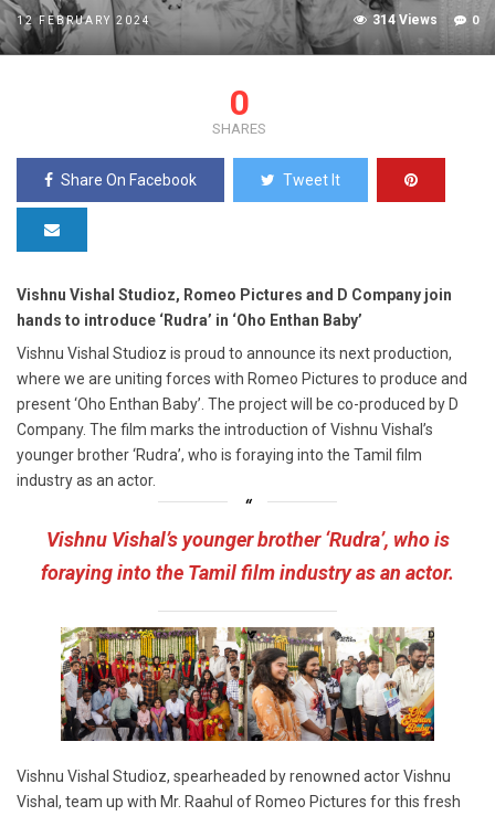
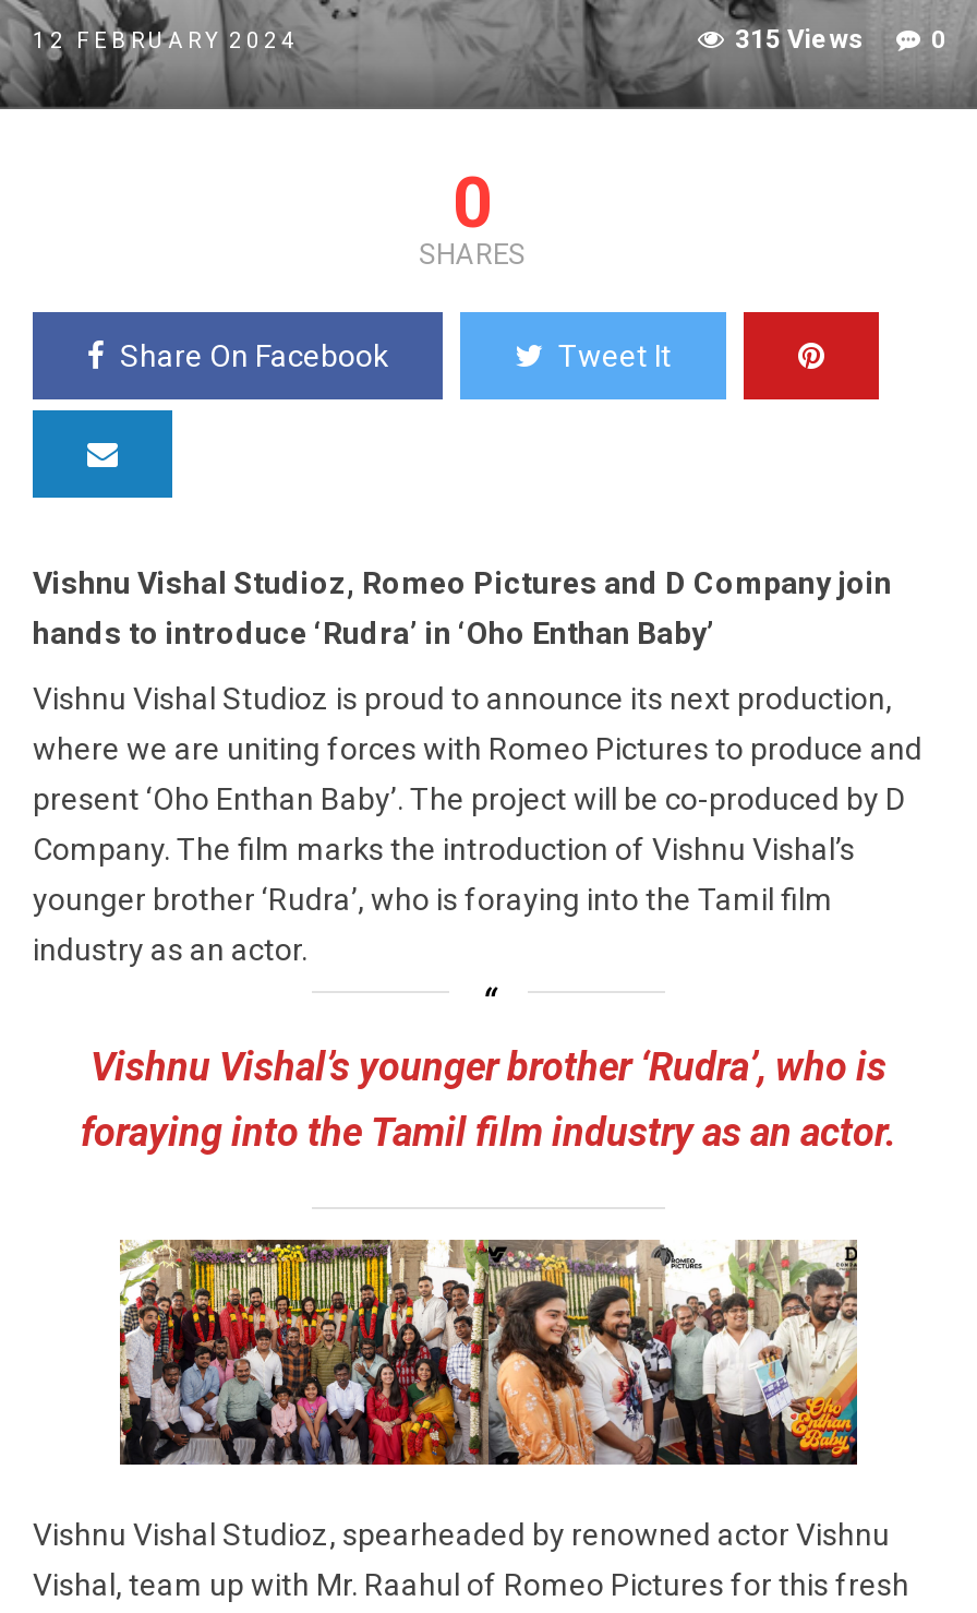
- 314 Views
+ 315 Views
